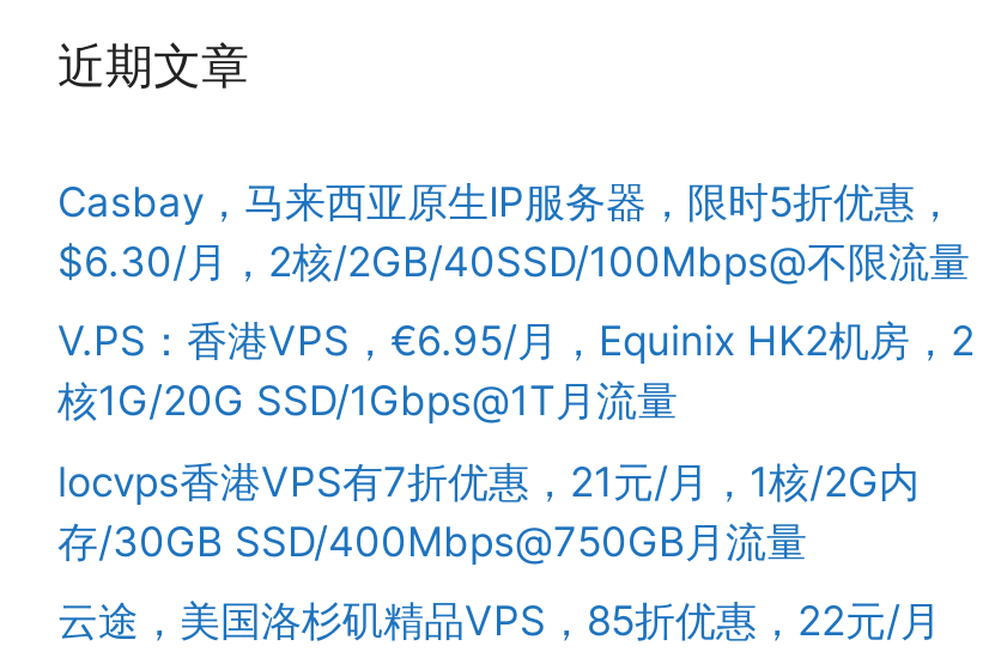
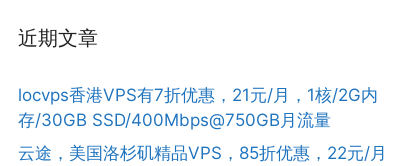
- Casbay，马来西亚原生IP服务器，限时5折优惠，
- $6.30/月，2核/2GB/40SSD/100Mbps@不限流量
- V.PS：香港VPS，€6.95/月，Equinix HK2机房，2
- 核1G/20G SSD/1Gbps@1T月流量
